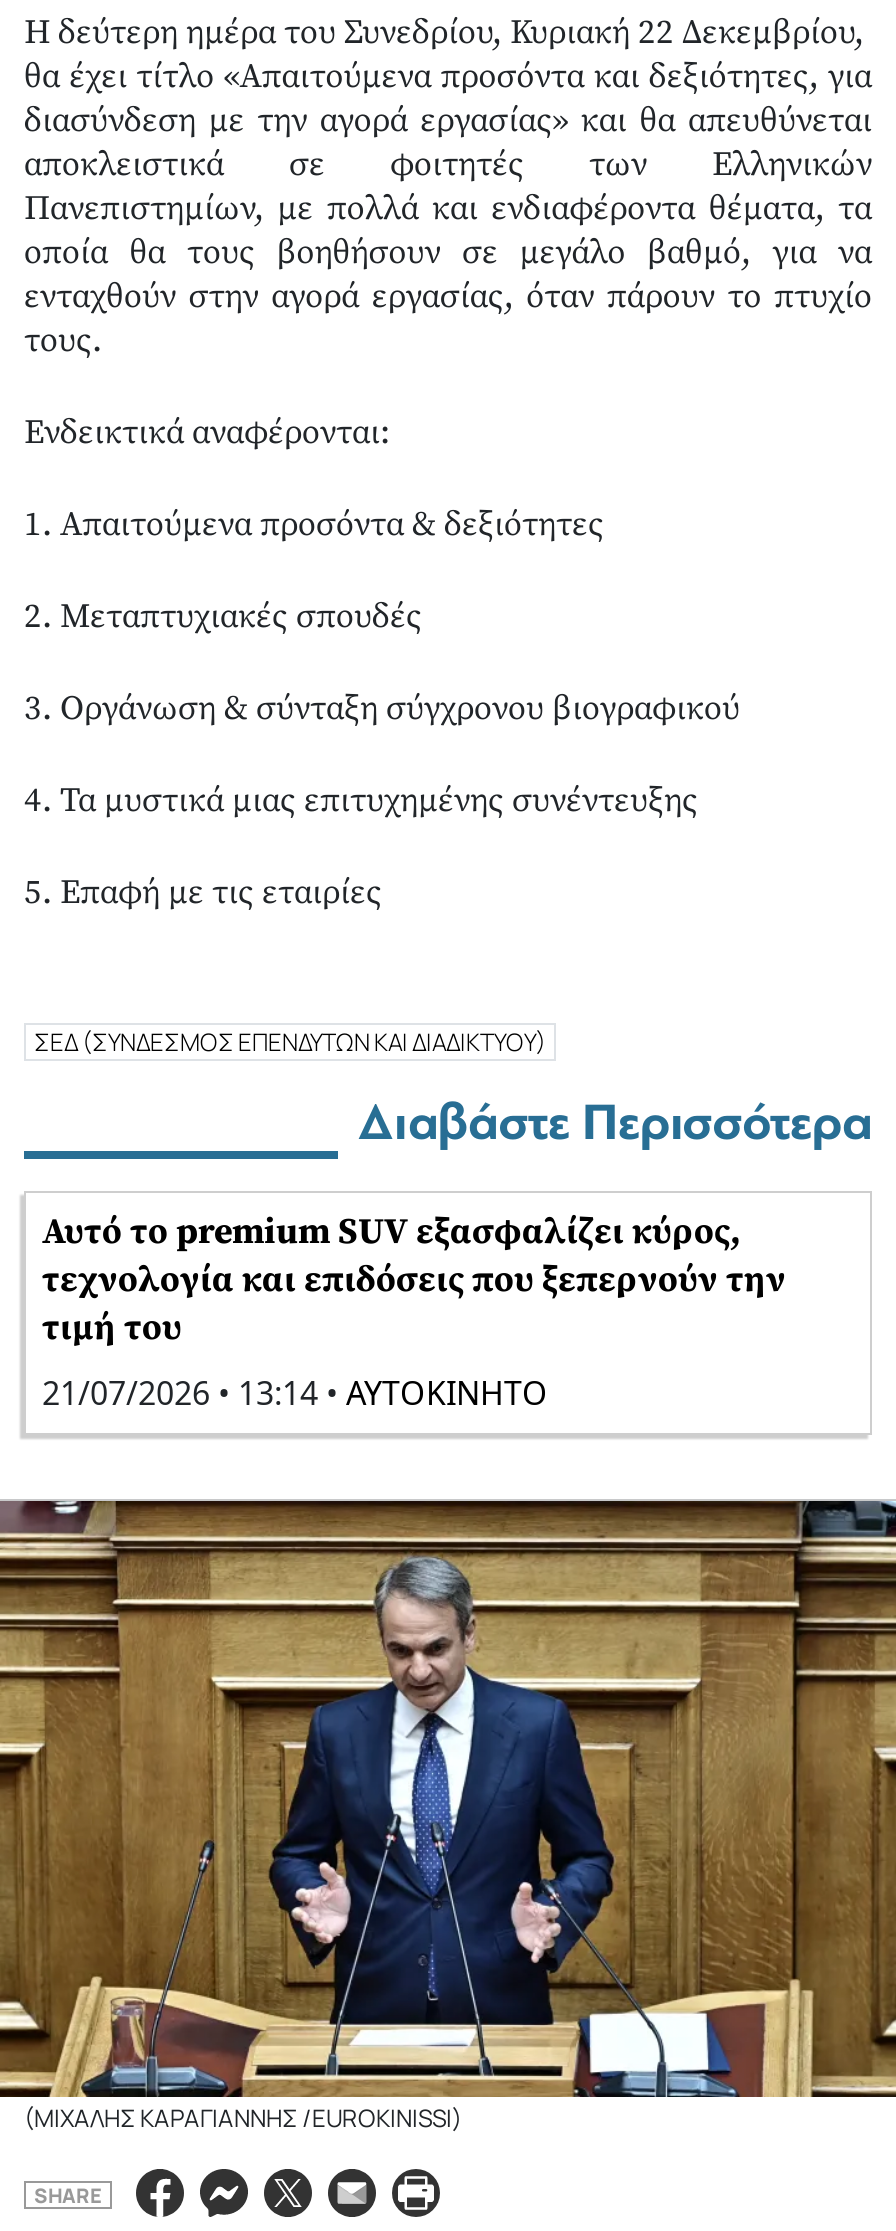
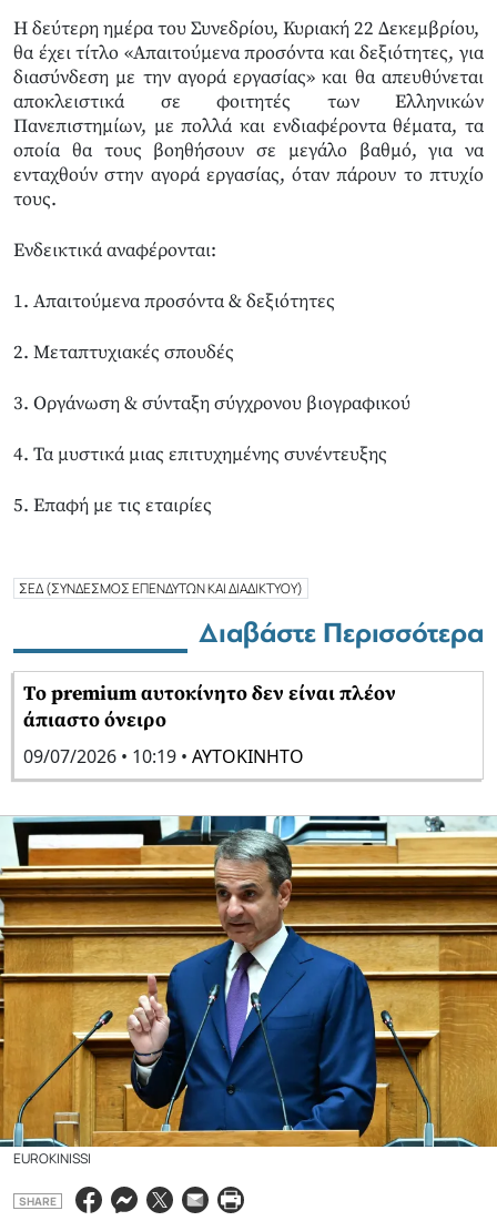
- Αυτό το premium SUV εξασφαλίζει κύρος,
- τεχνολογία και επιδόσεις που ξεπερνούν την
- τιμή του
- 21/07/2026 • 13:14 • ΑΥΤΟΚΙΝΗΤΟ
+ Tο premium αυτοκίνητο δεν είναι πλέον
+ άπιαστο όνειρο
+ 09/07/2026 • 10:19 • ΑΥΤΟΚΙΝΗΤΟ

- [image]
- (ΜΙΧΑΛΗΣ ΚΑΡΑΓΙΑΝΝΗΣ /EUROKINISSI)
+ [image]
+ EUROKINISSI
